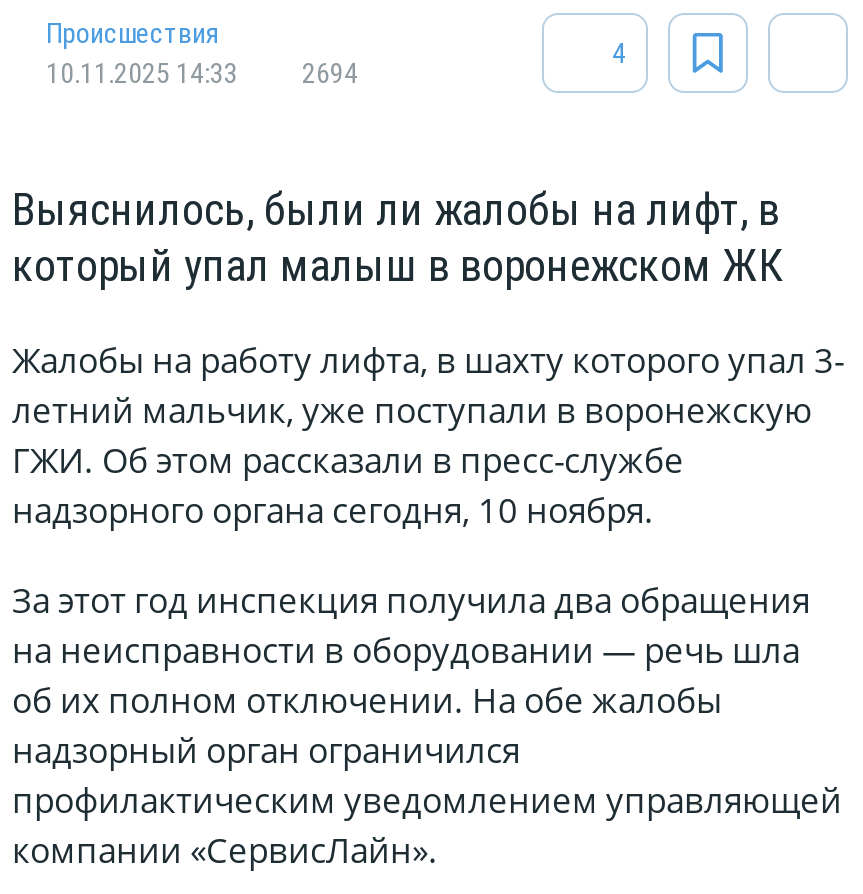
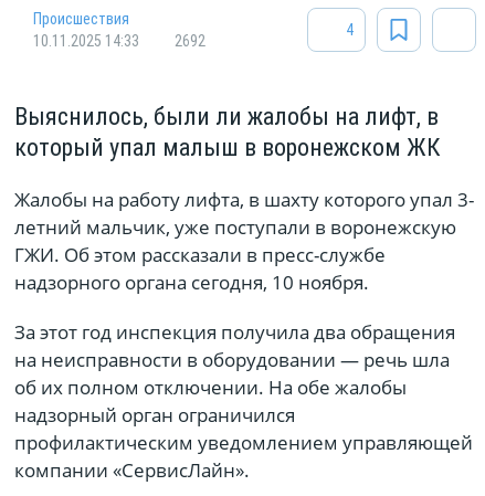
- 10.11.2025 14:33 2694
+ 10.11.2025 14:33 2692
